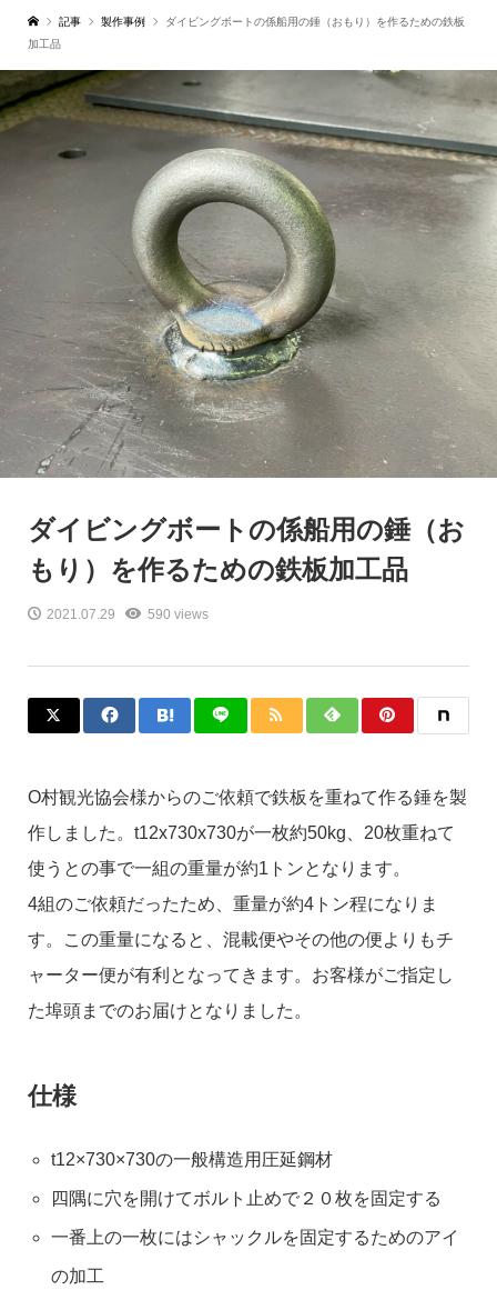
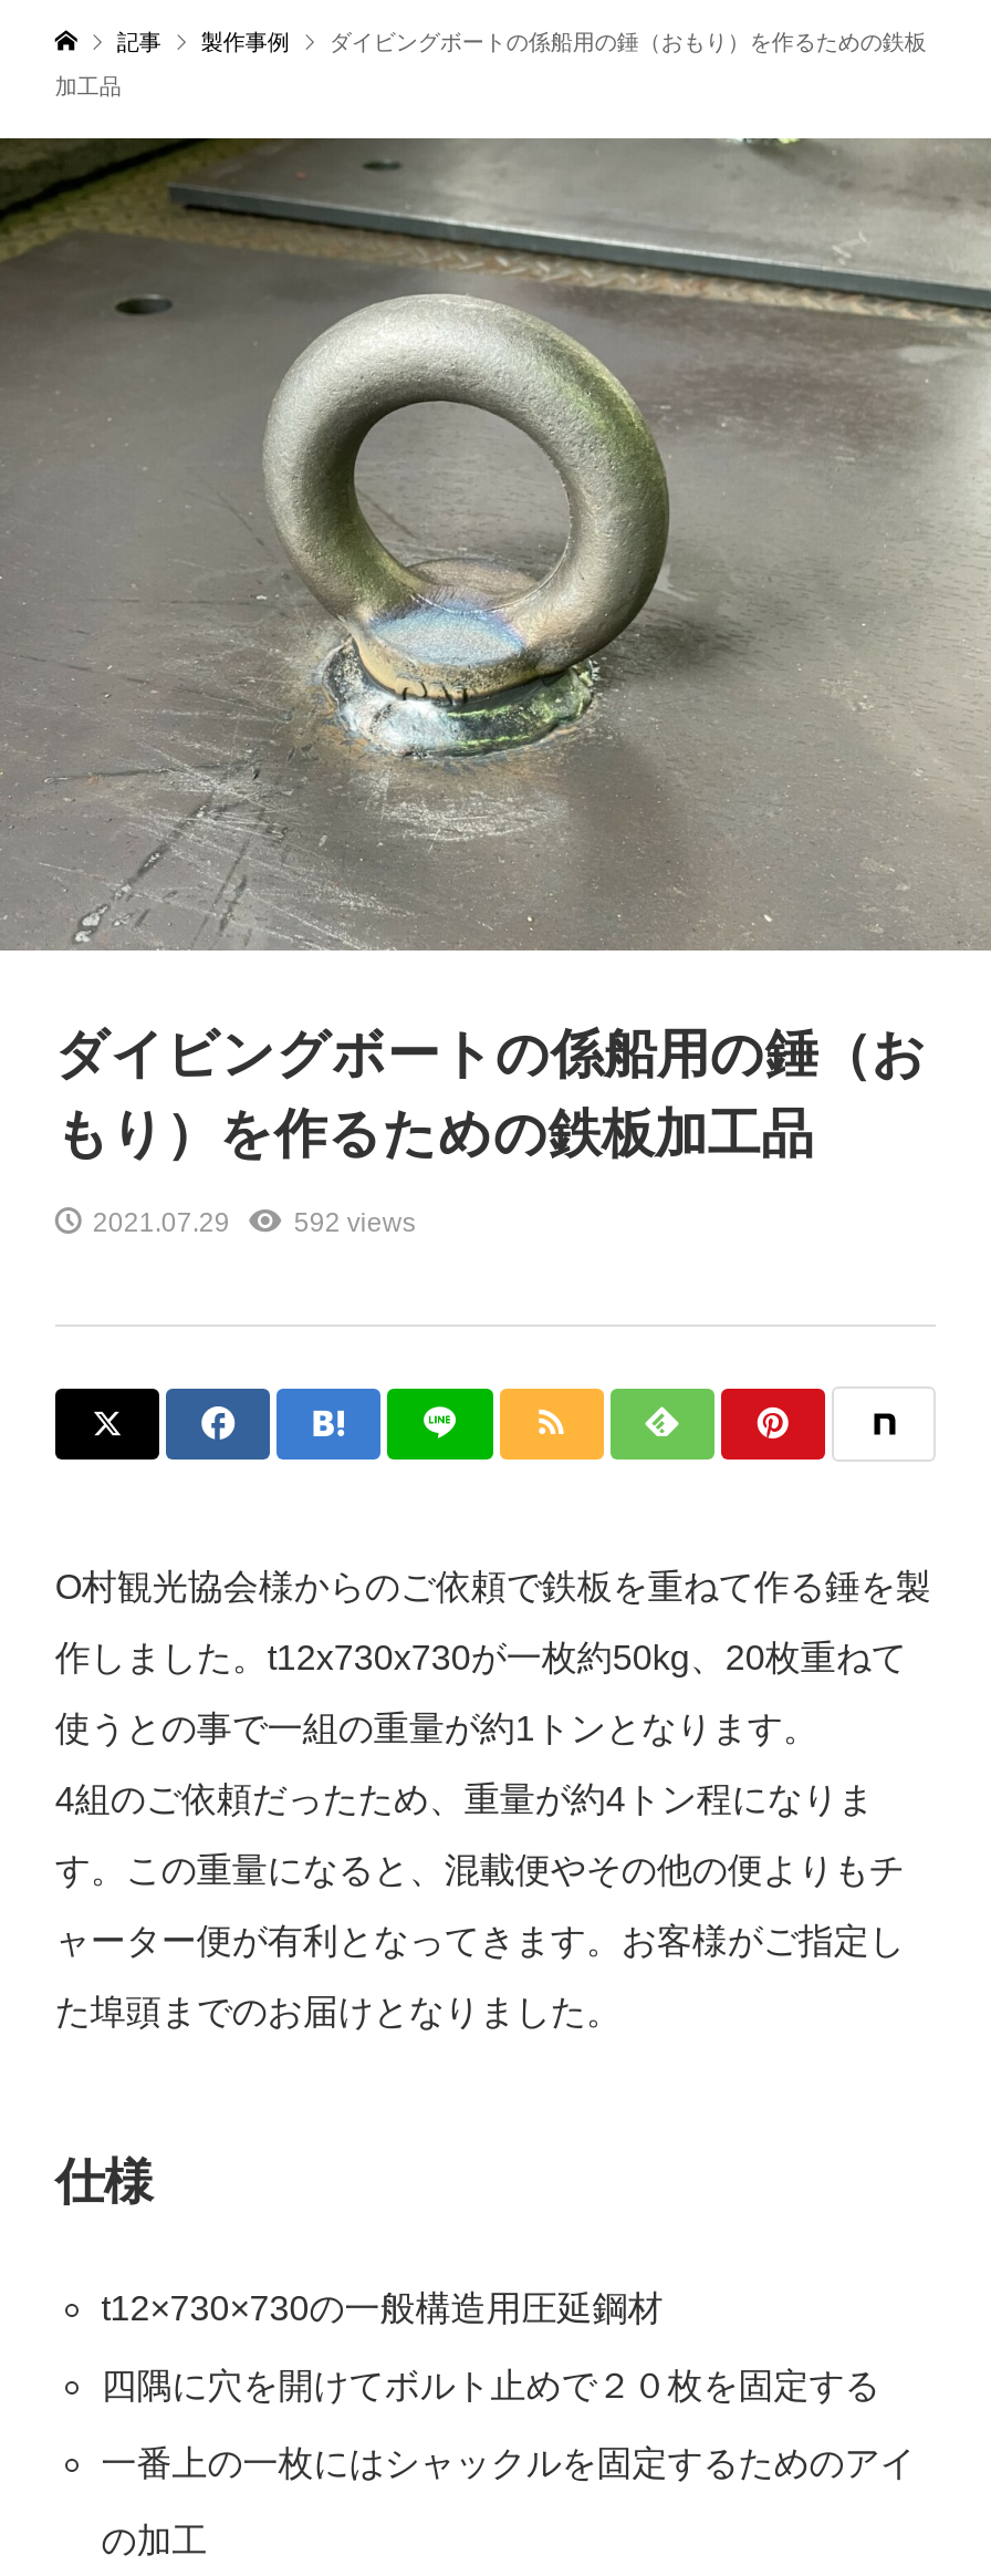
- 590 views
+ 592 views
